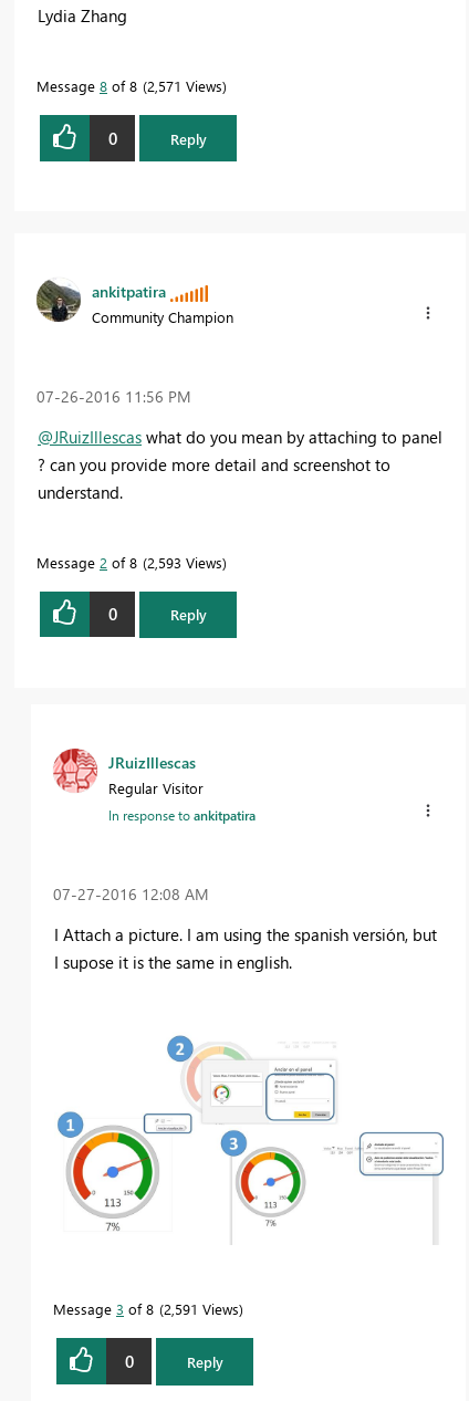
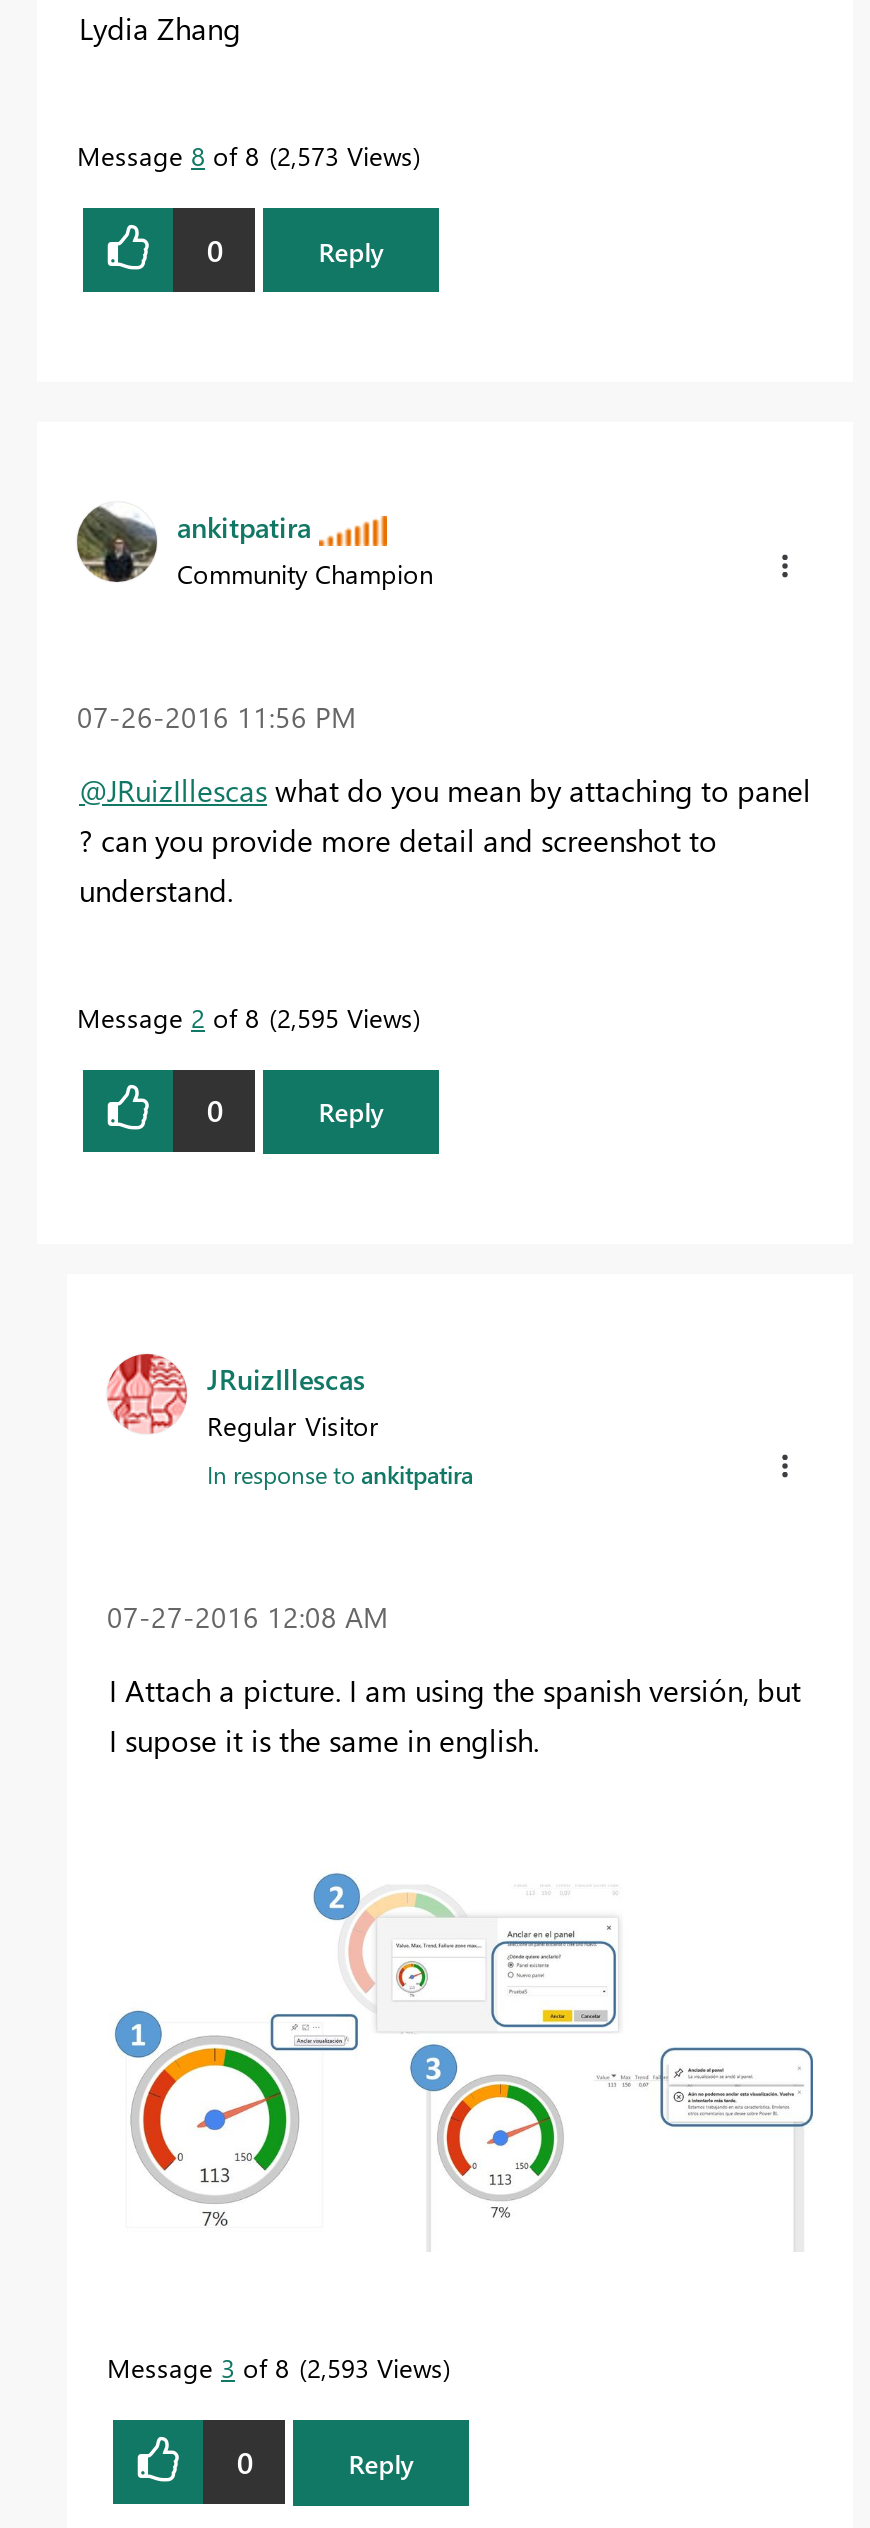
- Message 8 of 8 2,571 Views
+ Message 8 of 8 2,573 Views

- Message 2 of 8 2,593 Views
+ Message 2 of 8 2,595 Views

- Message 3 of 8 2,591 Views
+ Message 3 of 8 2,593 Views
